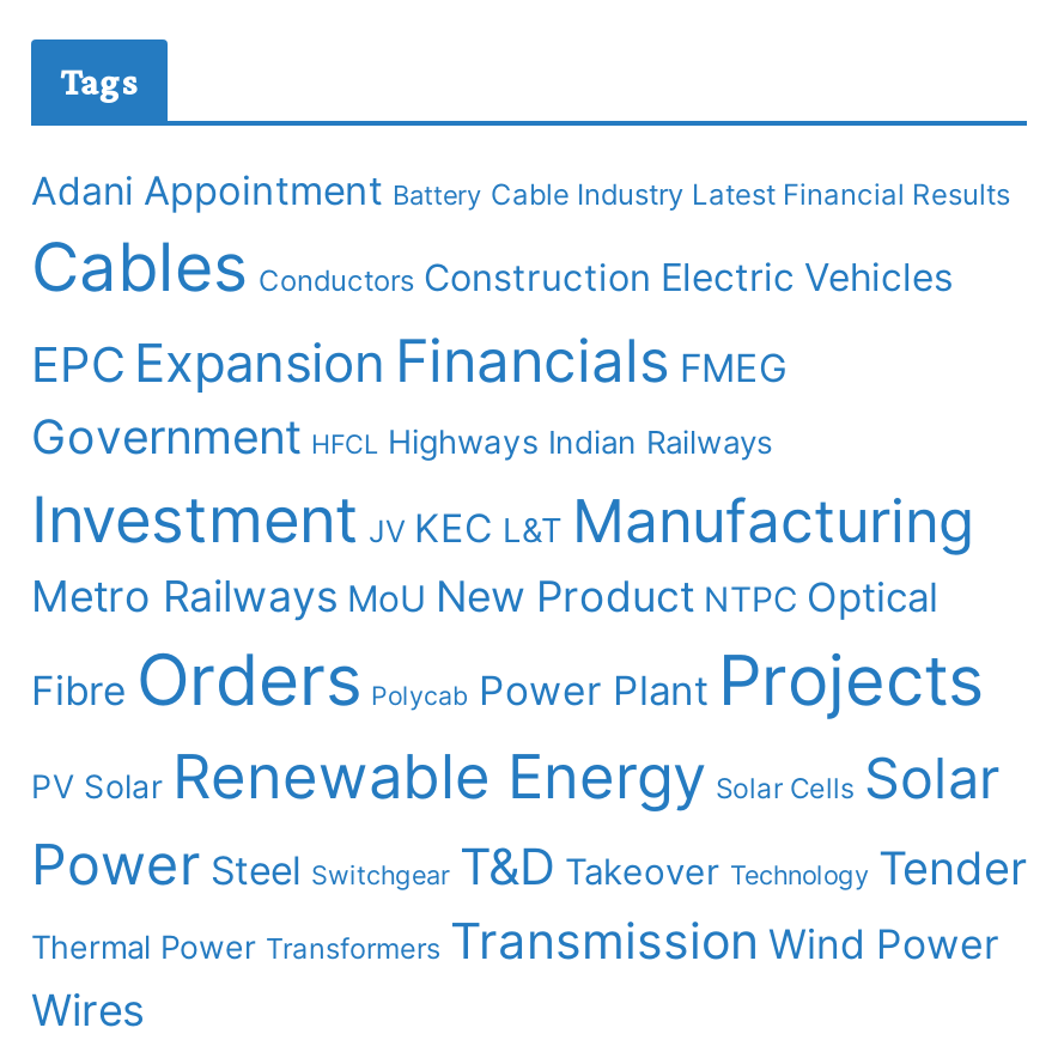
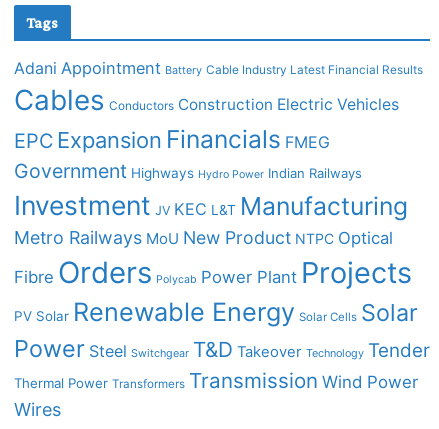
- Government HFCL Highways Indian Railways
+ Government Highways Hydro Power Indian Railways
